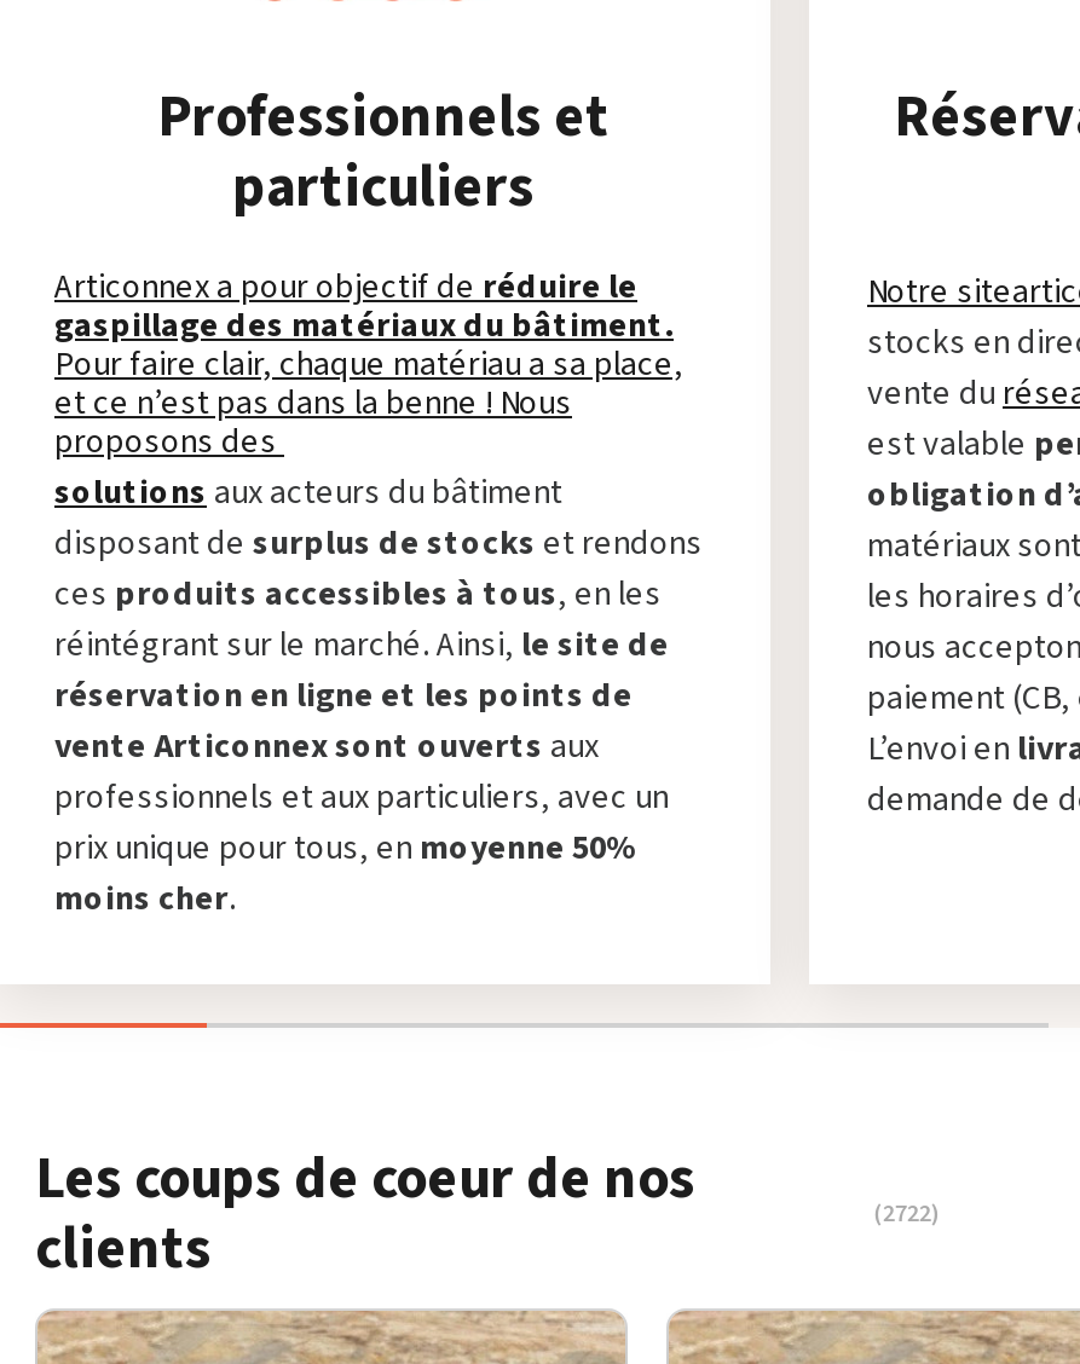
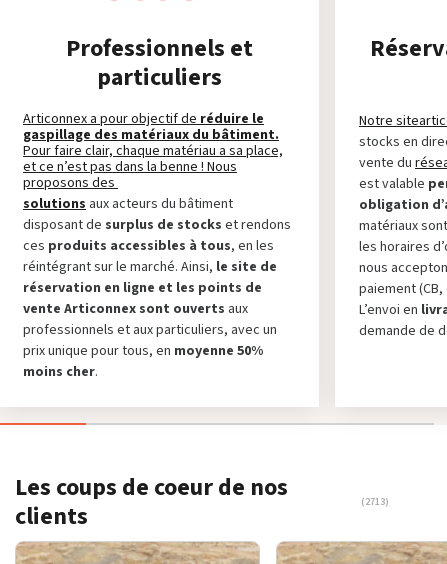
- (2722)
+ (2713)
